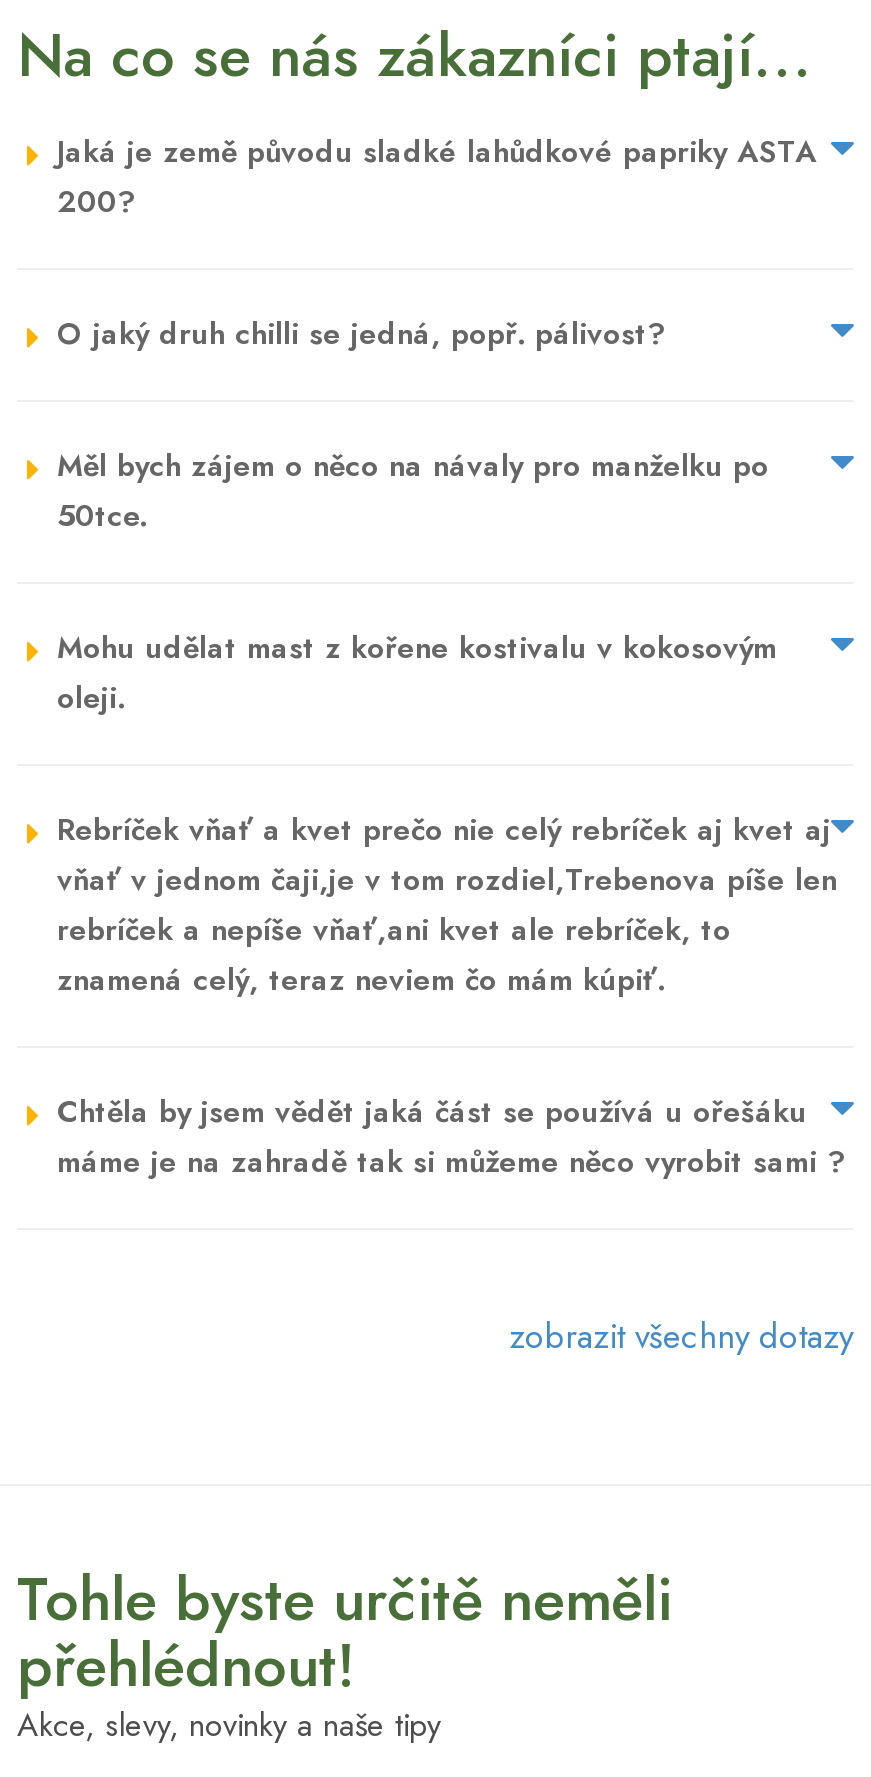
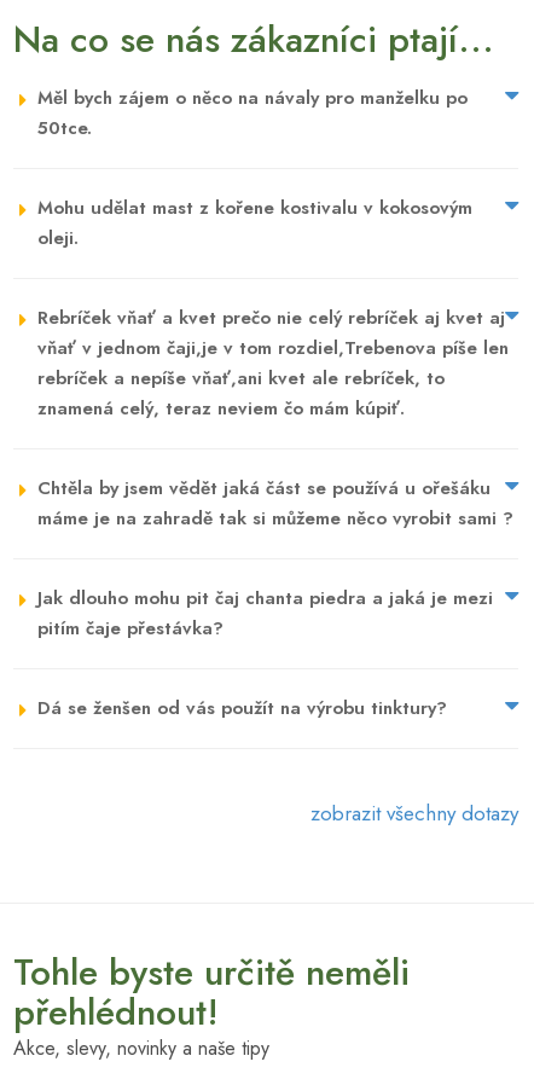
- Jaká je země původu sladké lahůdkové papriky ASTA
- 200?
- O jaký druh chilli se jedná, popř. pálivost?

moved up: Měl bych zájem o něco na návaly pro manželku po | 50tce. | Mohu udělat mast z kořene kostivalu v kokosovým | ... | Chtěla by jsem vědět jaká část se používá u ořešáku | máme je na zahradě tak si můžeme něco vyrobit sami ?

+ Jak dlouho mohu pit čaj chanta piedra a jaká je mezi
+ pitím čaje přestávka?
+ Dá se ženšen od vás použít na výrobu tinktury?
